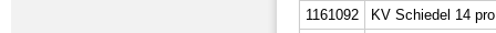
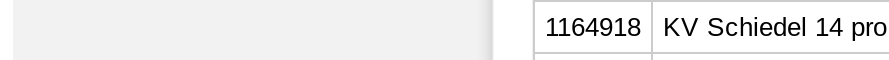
- 1161092
+ 1164918
